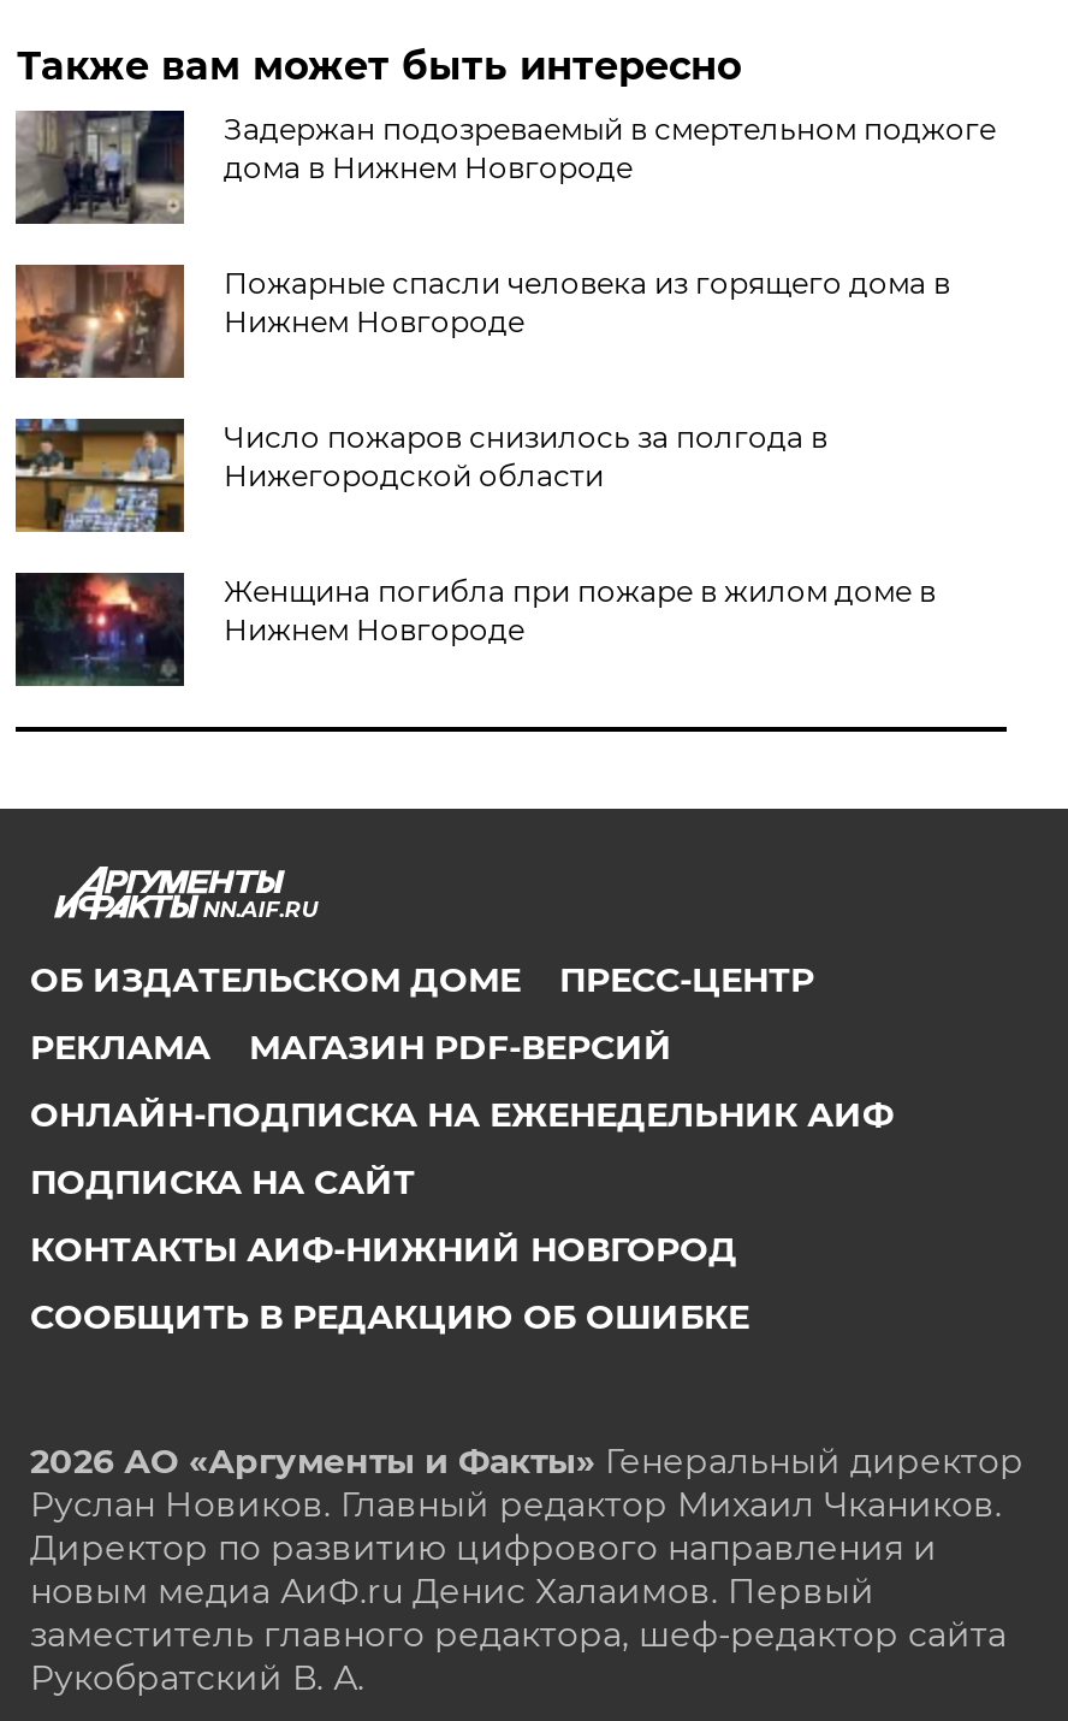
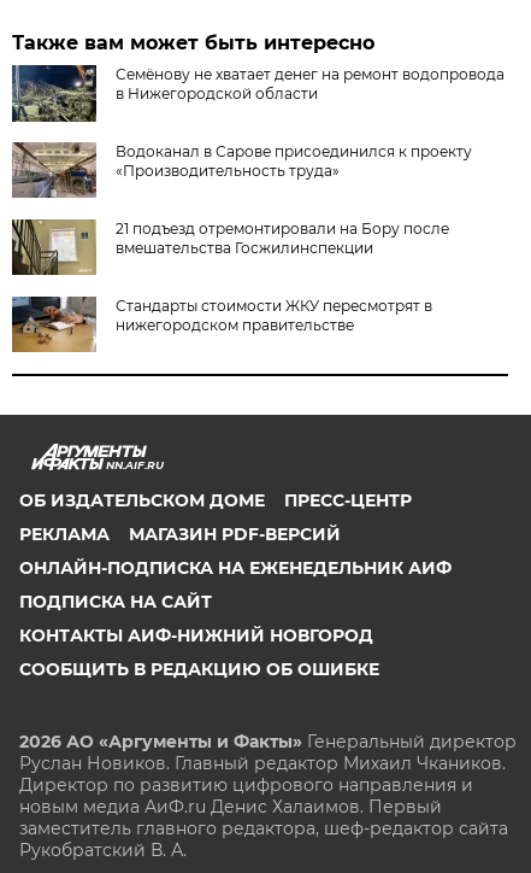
- [image]
- Задержан подозреваемый в смертельном поджоге
- дома в Нижнем Новгороде
+ [image]
+ Семёнову не хватает денег на ремонт водопровода
+ в Нижегородской области

- [image]
- Пожарные спасли человека из горящего дома в
- Нижнем Новгороде
+ [image]
+ Водоканал в Сарове присоединился к проекту
+ «Производительность труда»

- [image]
- Число пожаров снизилось за полгода в
- Нижегородской области
+ [image]
+ 21 подъезд отремонтировали на Бору после
+ вмешательства Госжилинспекции

- [image]
- Женщина погибла при пожаре в жилом доме в
- Нижнем Новгороде
+ [image]
+ Стандарты стоимости ЖКУ пересмотрят в
+ нижегородском правительстве
